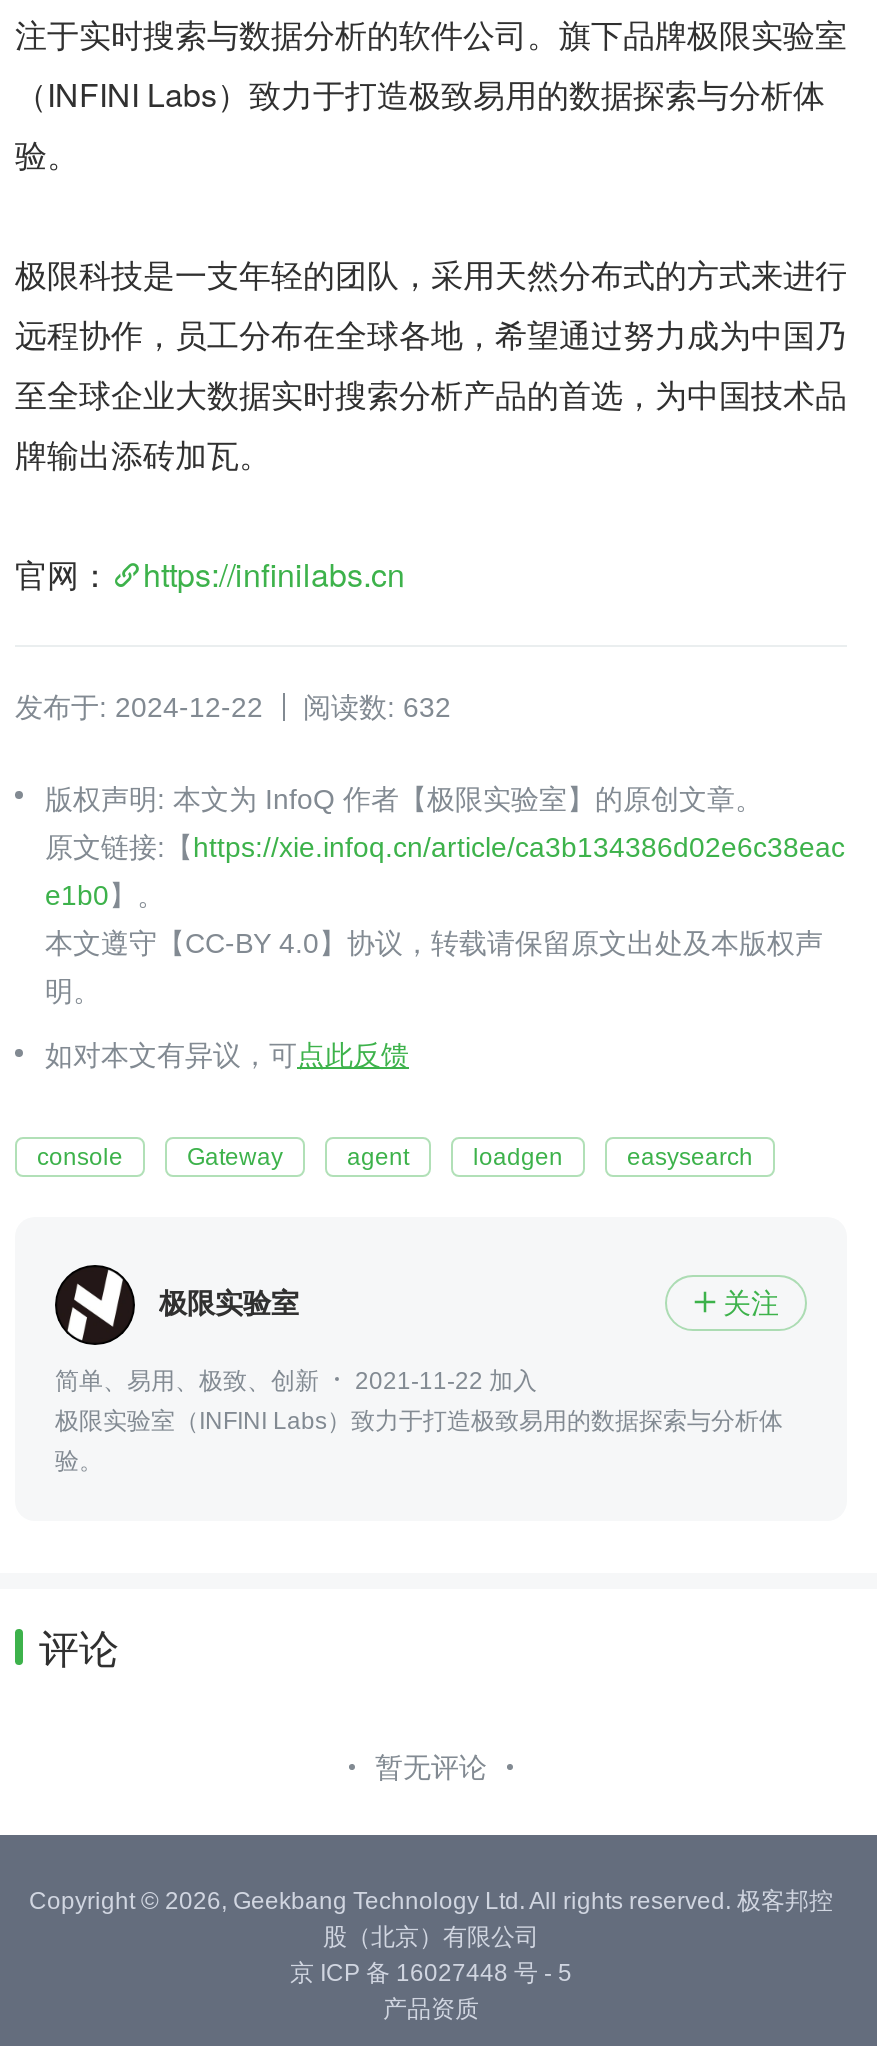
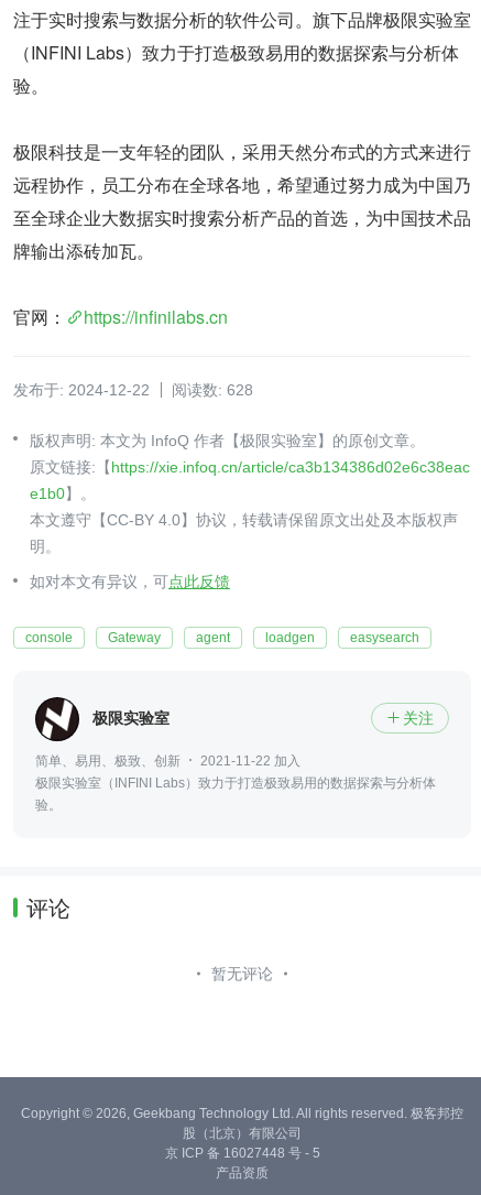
- 发布于: 2024-12-22 阅读数: 632
+ 发布于: 2024-12-22 阅读数: 628
